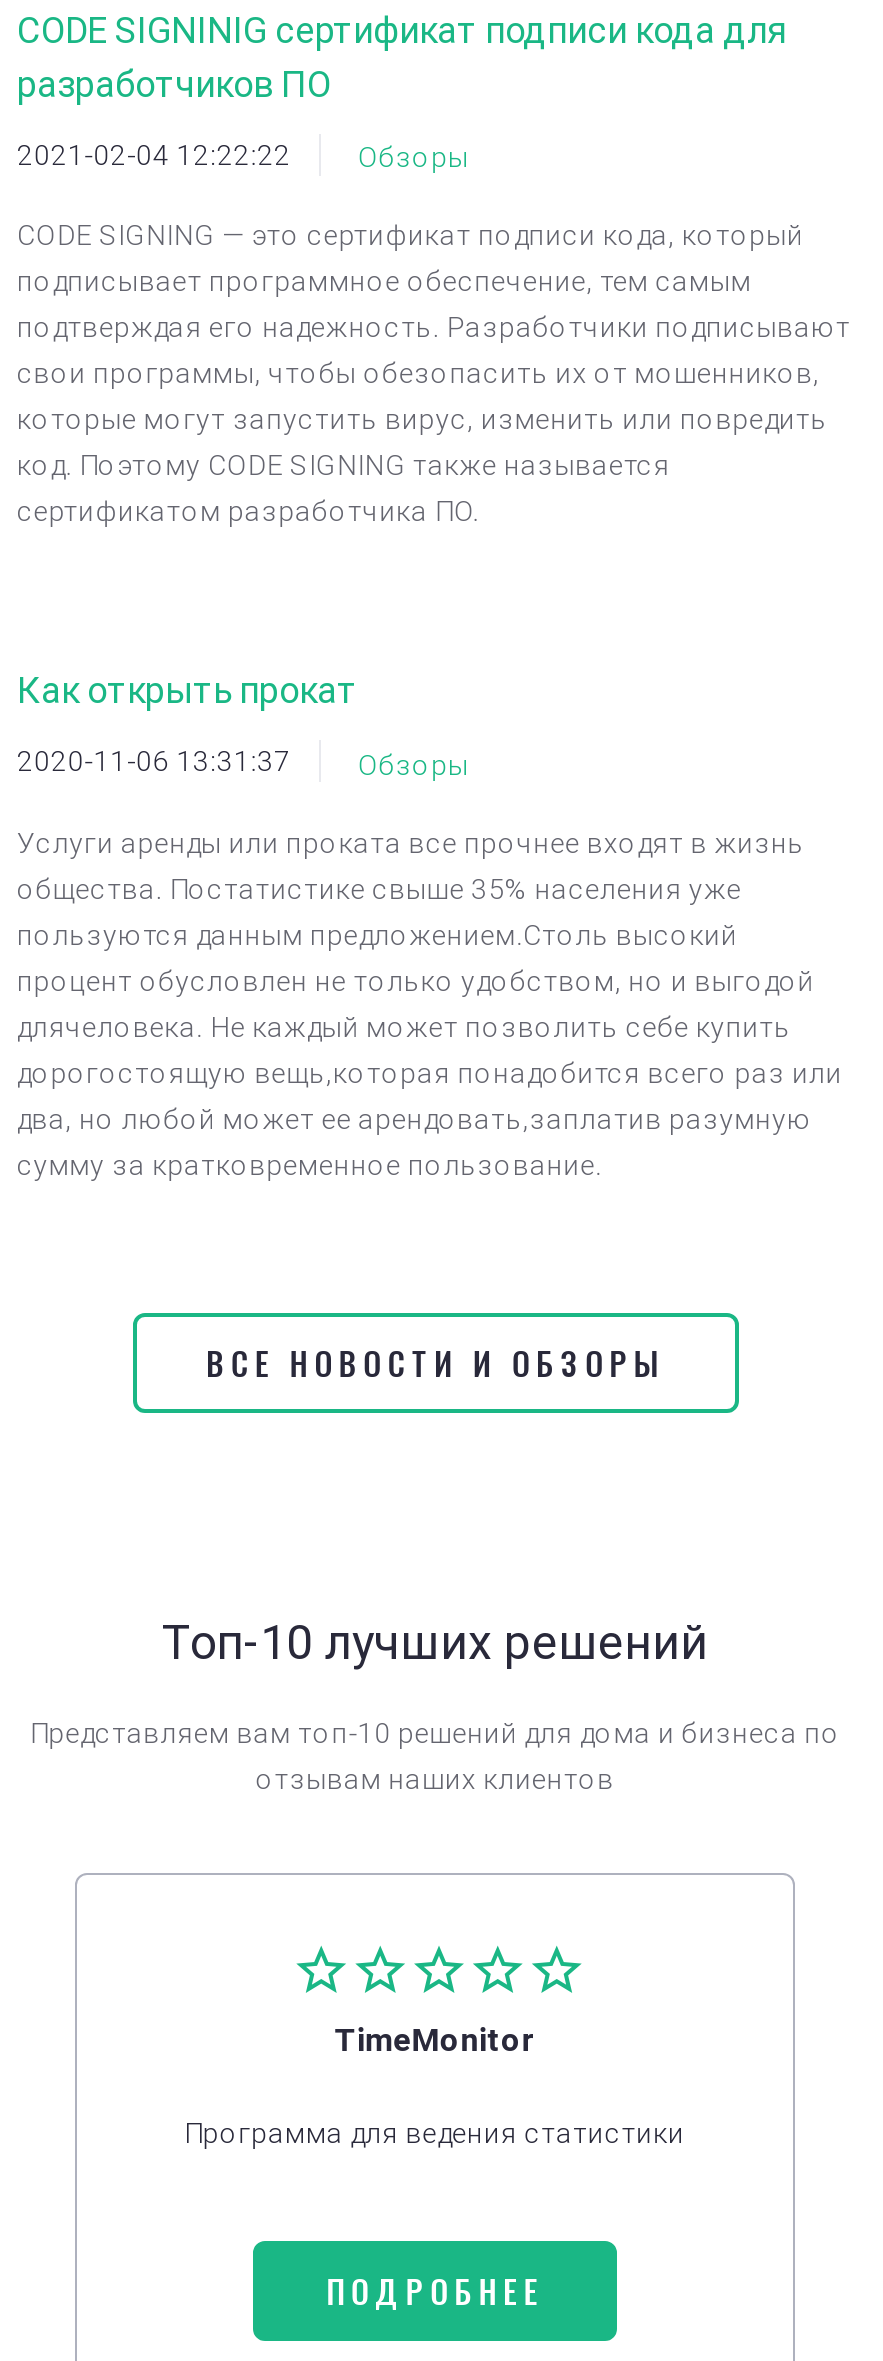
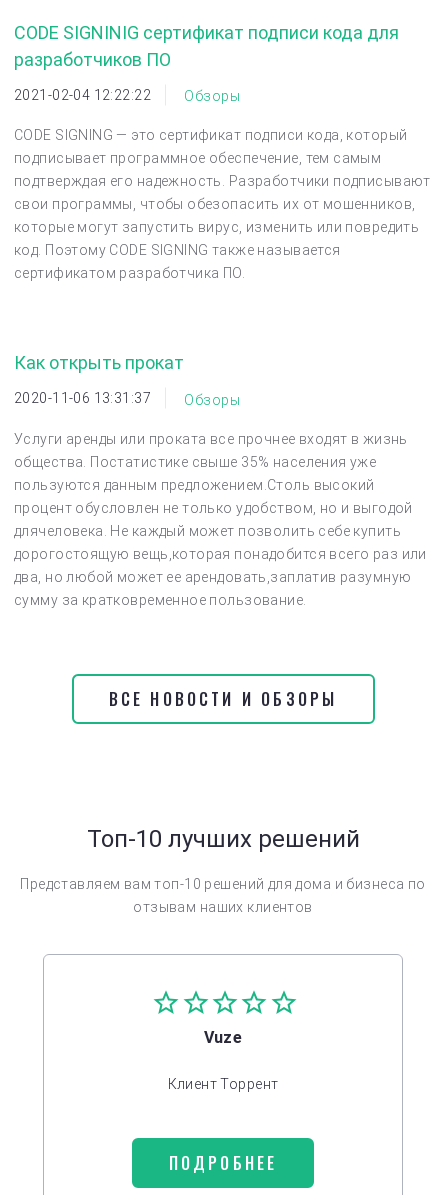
- TimeMonitor
+ Vuze

- Программа для ведения статистики
+ Клиент Торрент
